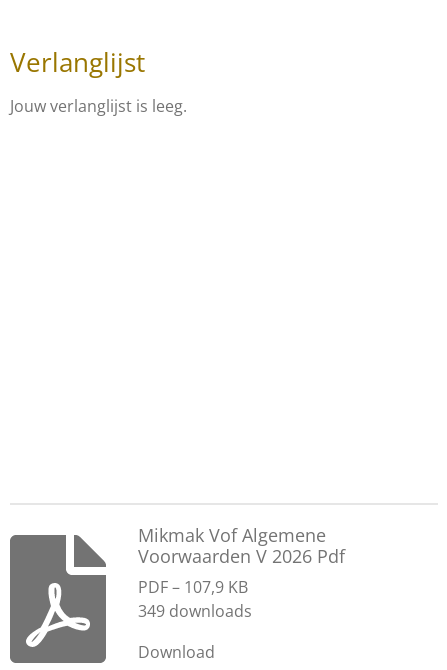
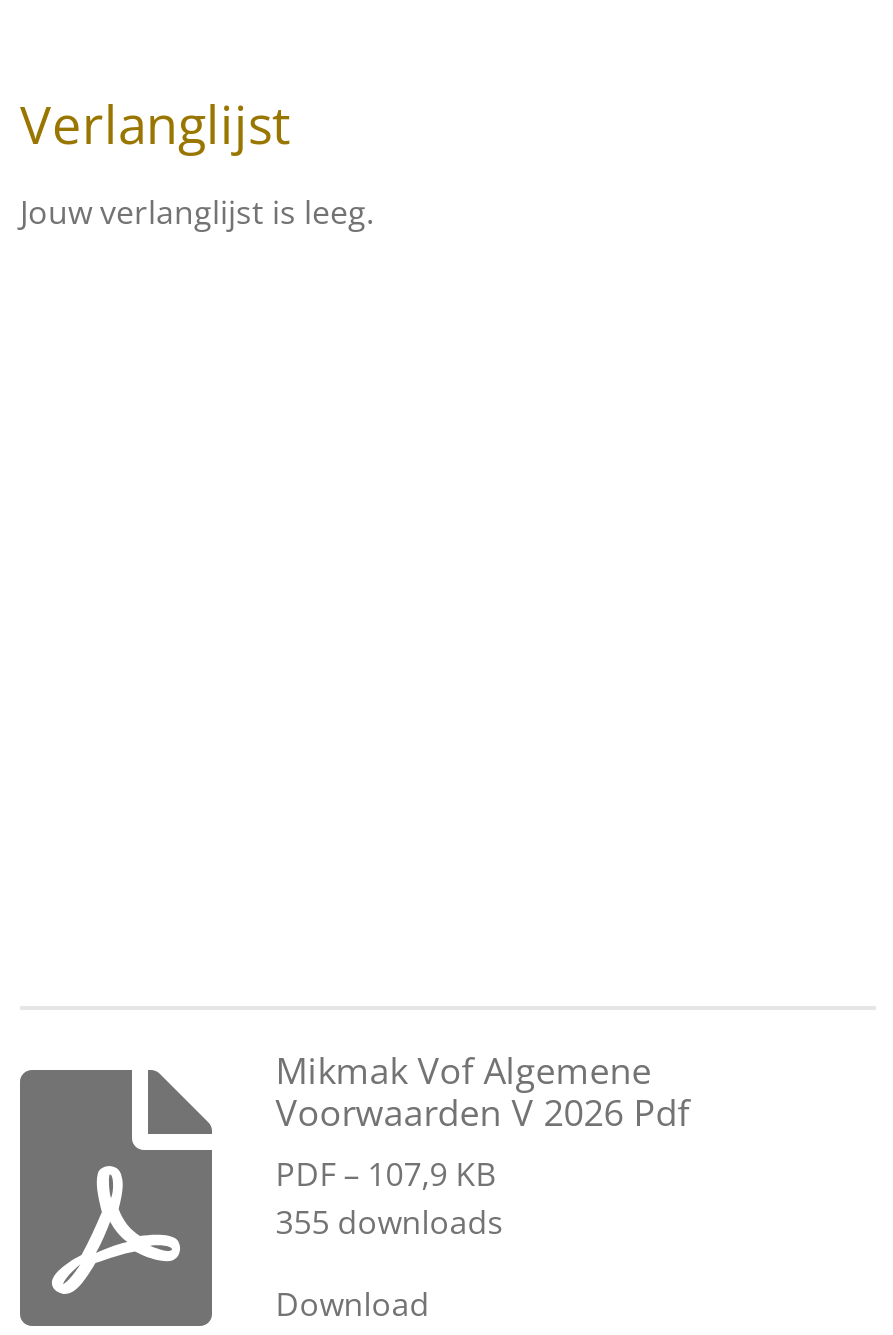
- 349 downloads
+ 355 downloads
